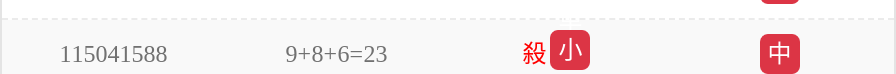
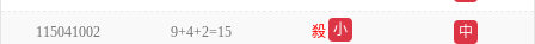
- 115041588
+ 115041002

- 9+8+6=23
+ 9+4+2=15
